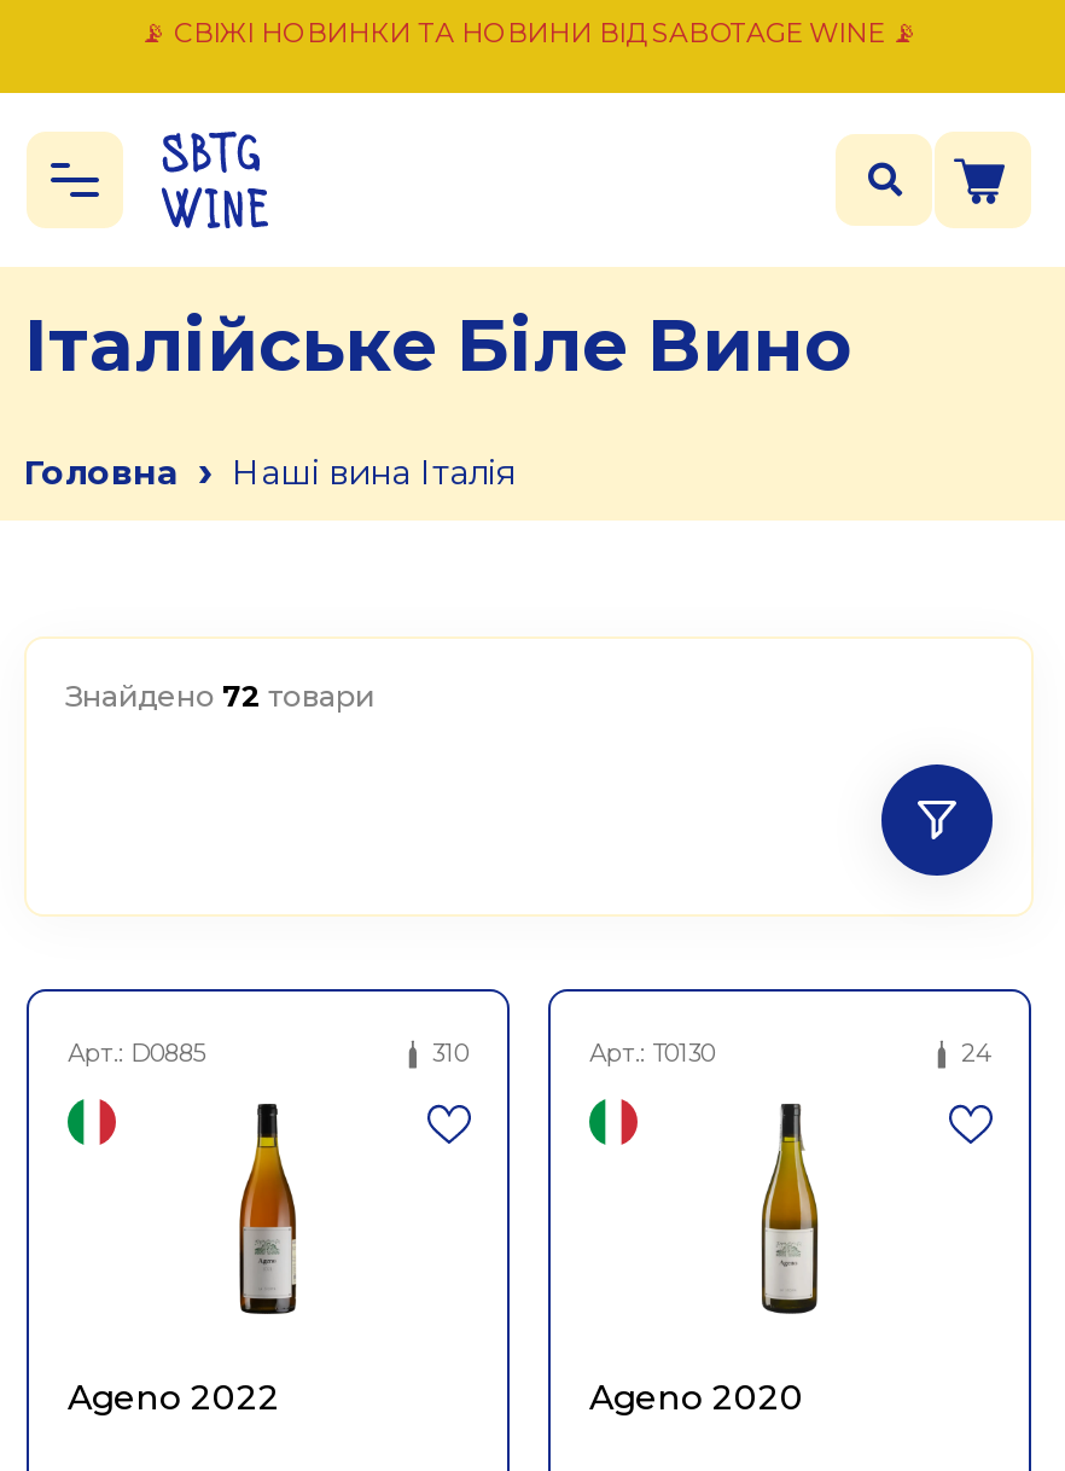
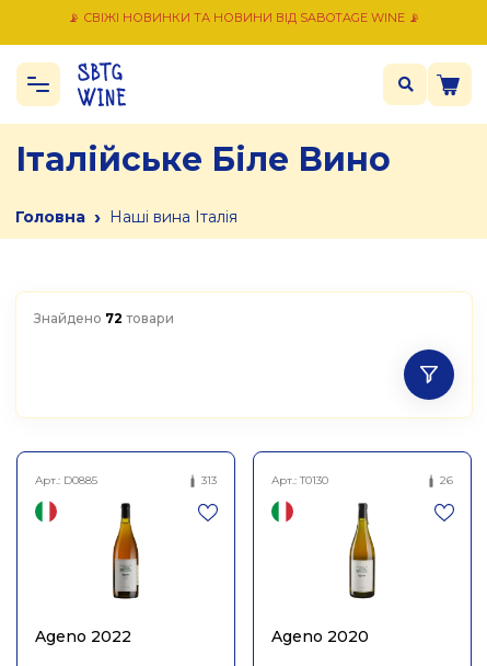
- 310
+ 313

- 24
+ 26
